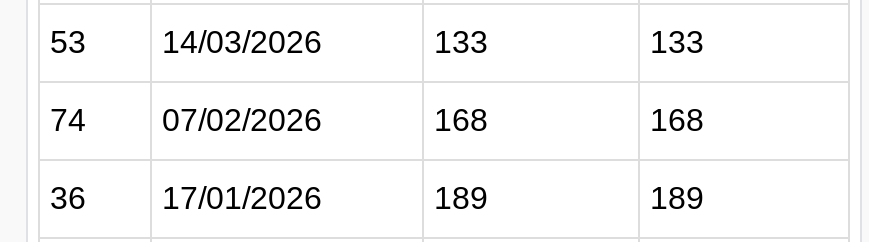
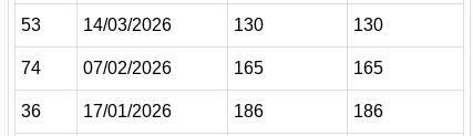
- 133
+ 130

- 133
+ 130

- 168
+ 165

- 168
+ 165

- 189
+ 186

- 189
+ 186
